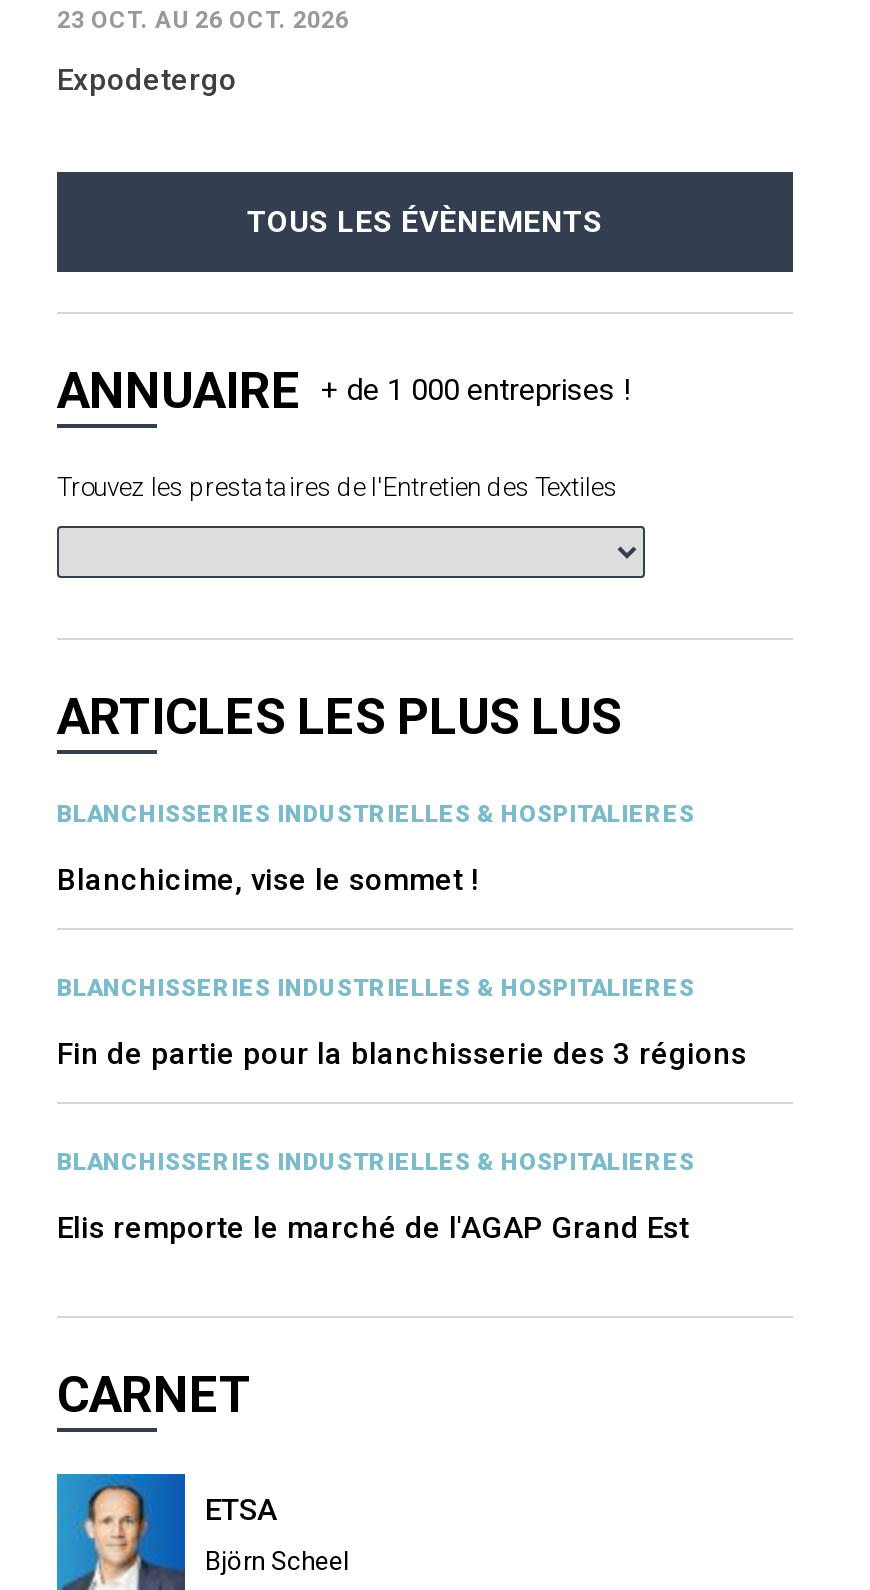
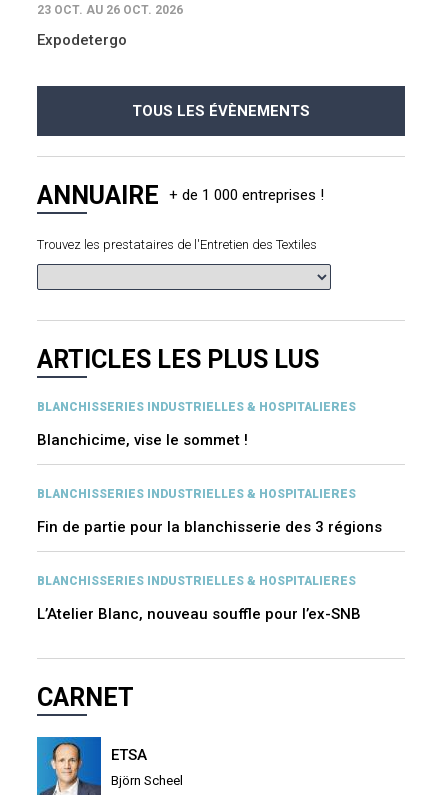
- Elis remporte le marché de l'AGAP Grand Est
+ L’Atelier Blanc, nouveau souffle pour l’ex-SNB
